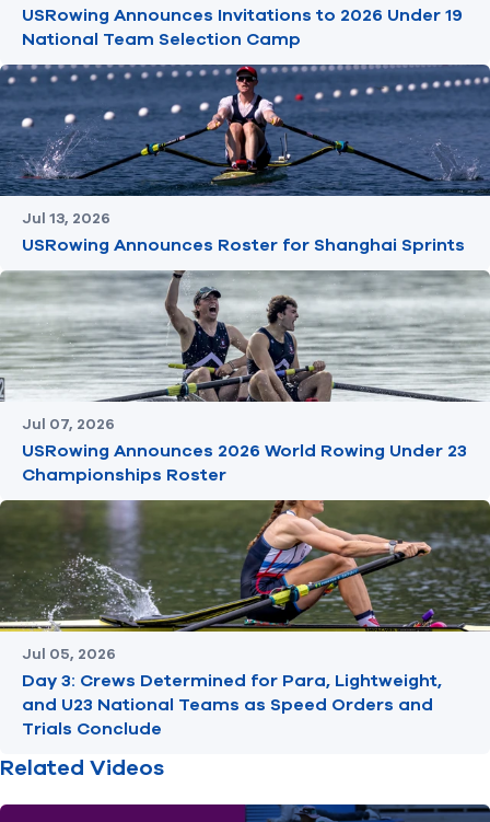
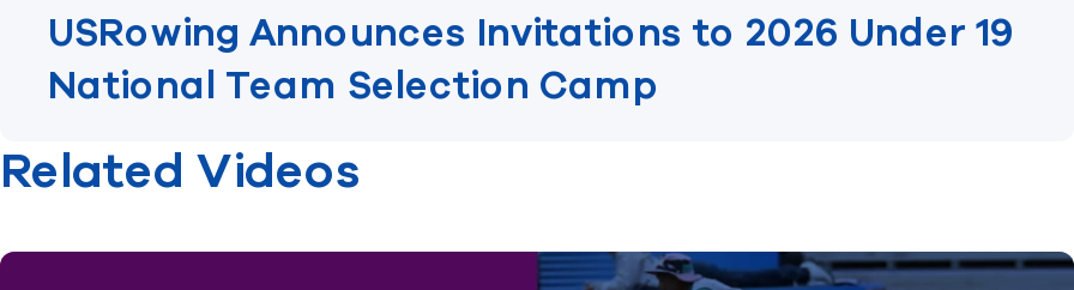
- [image]
- Jul 13, 2026
- USRowing Announces Roster for Shanghai Sprints

- [image]
- Jul 07, 2026
- USRowing Announces 2026 World Rowing Under 23
- Championships Roster

- [image]
- Jul 05, 2026
- Day 3: Crews Determined for Para, Lightweight,
- and U23 National Teams as Speed Orders and
- Trials Conclude
